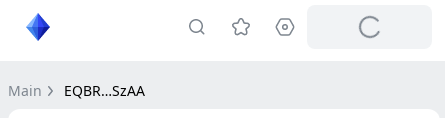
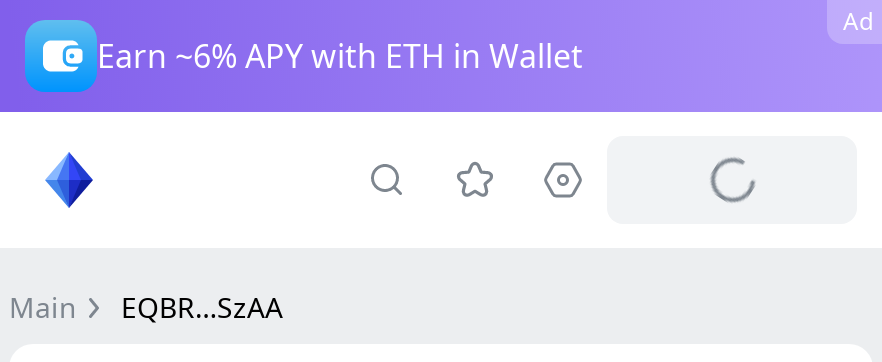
+ Earn ~6% APY with ETH in Wallet

+ Ad
